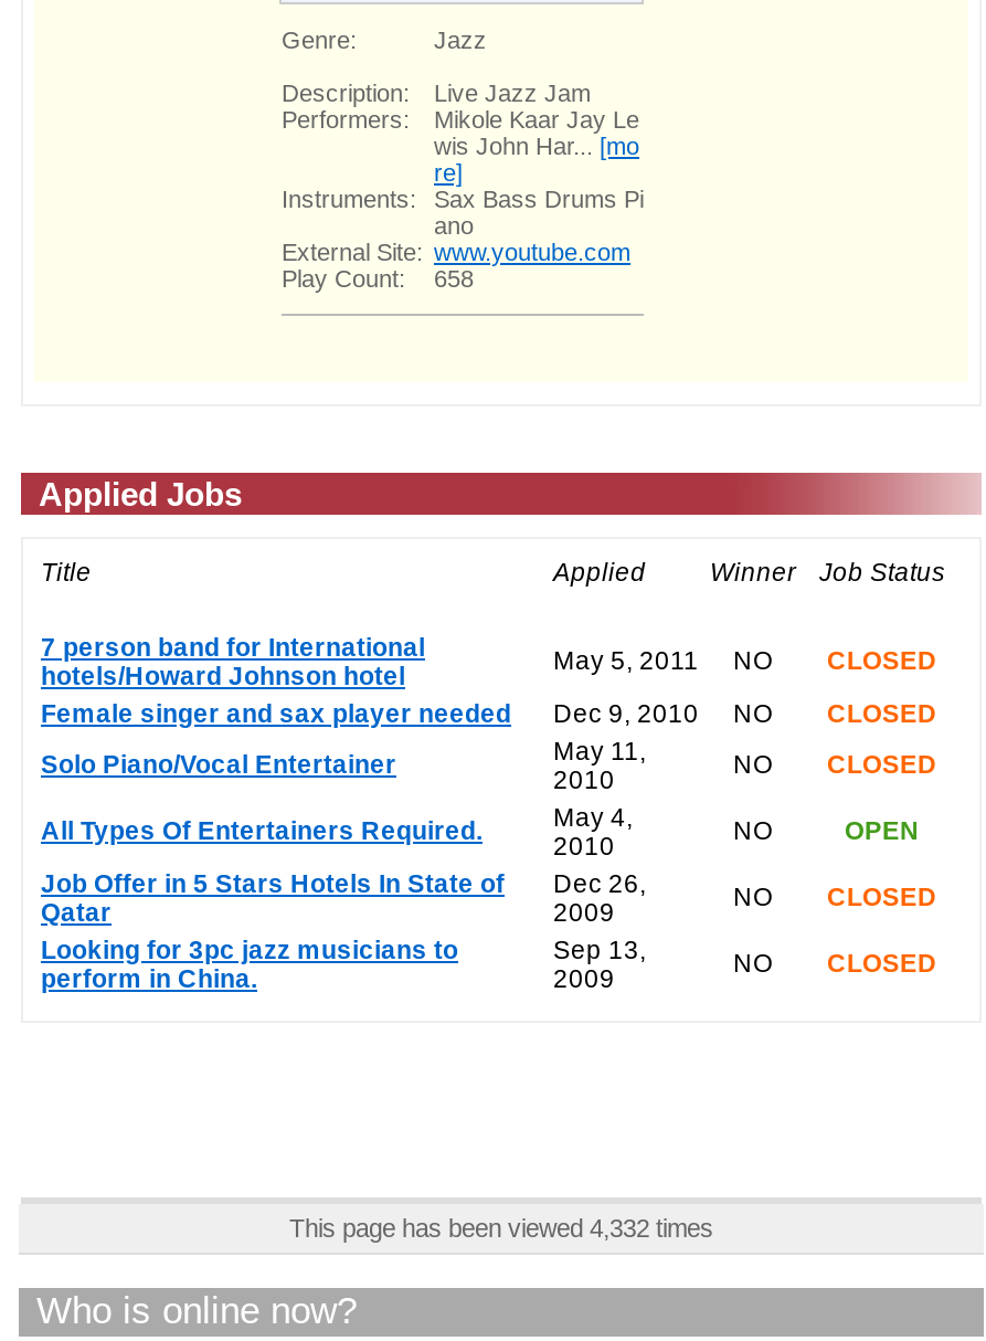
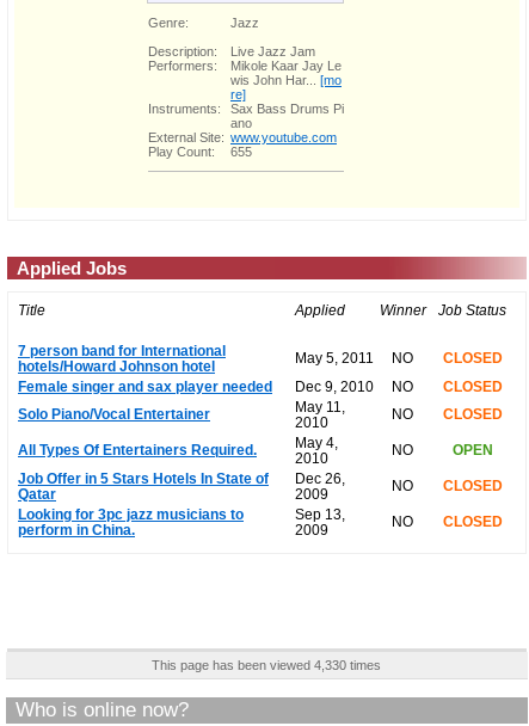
- Play Count: 658
+ Play Count: 655

- This page has been viewed 4,332 times
+ This page has been viewed 4,330 times
